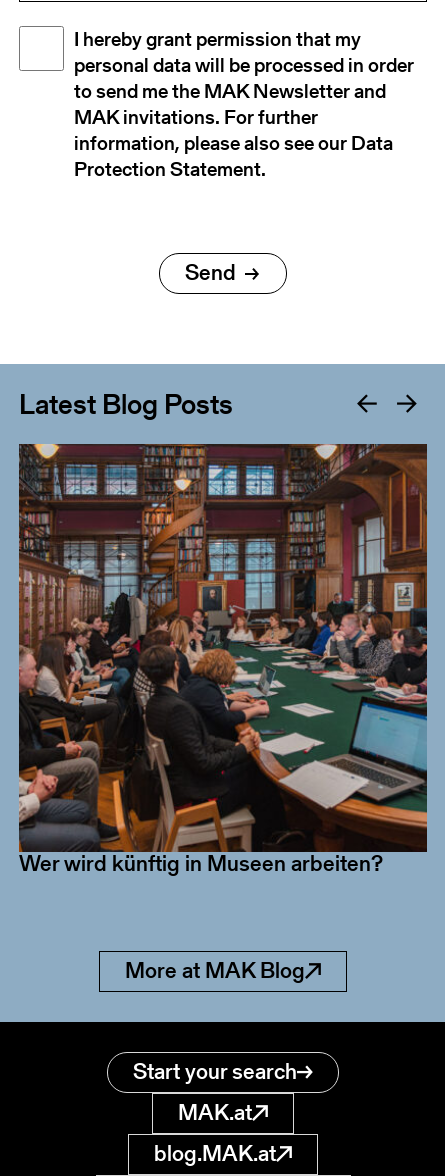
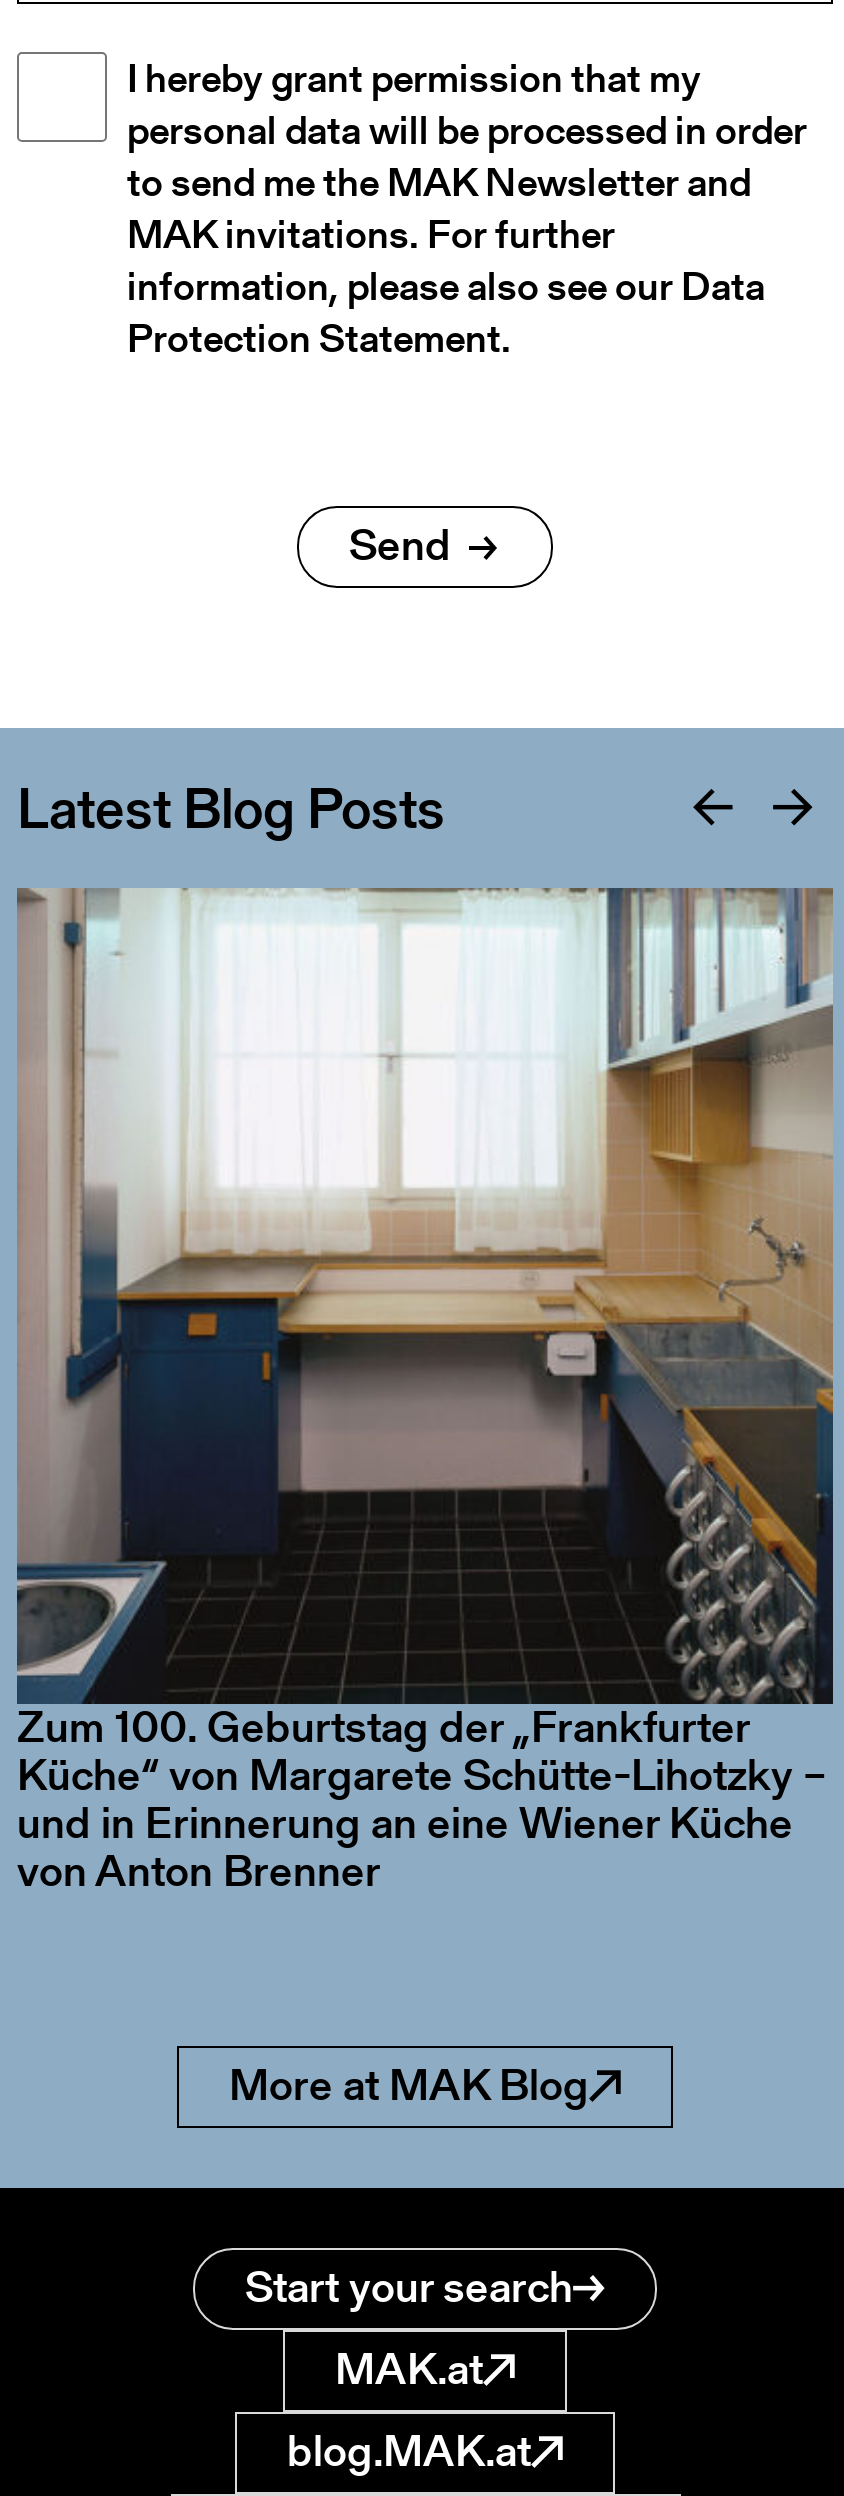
- [image]
+ [image]

- Wer wird künftig in Museen arbeiten?
+ Zum 100. Geburtstag der „Frankfurter
+ Küche“ von Margarete Schütte-Lihotzky –
+ und in Erinnerung an eine Wiener Küche
+ von Anton Brenner
